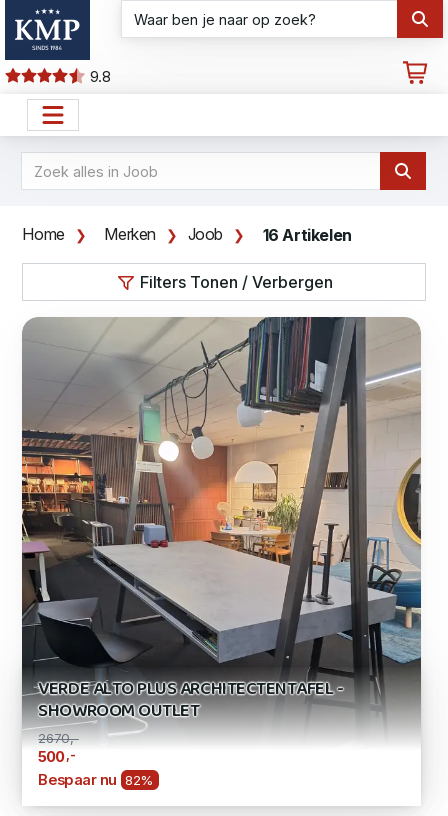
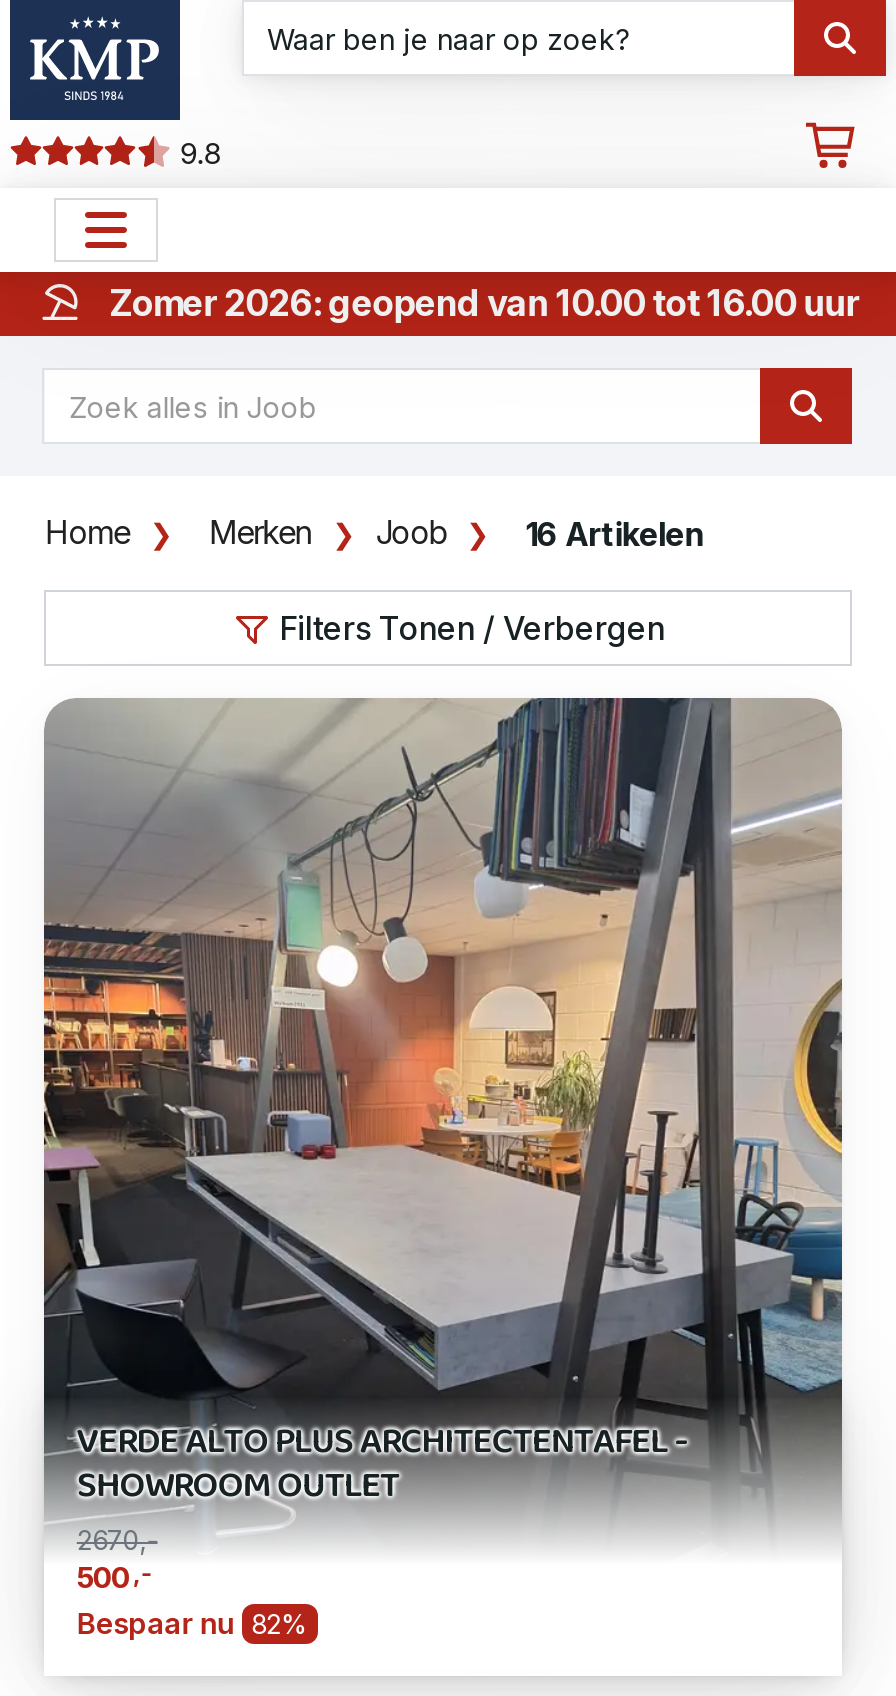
+ [image]
+ Zomer 2026: geopend van 10.00 tot 16.00 uur
